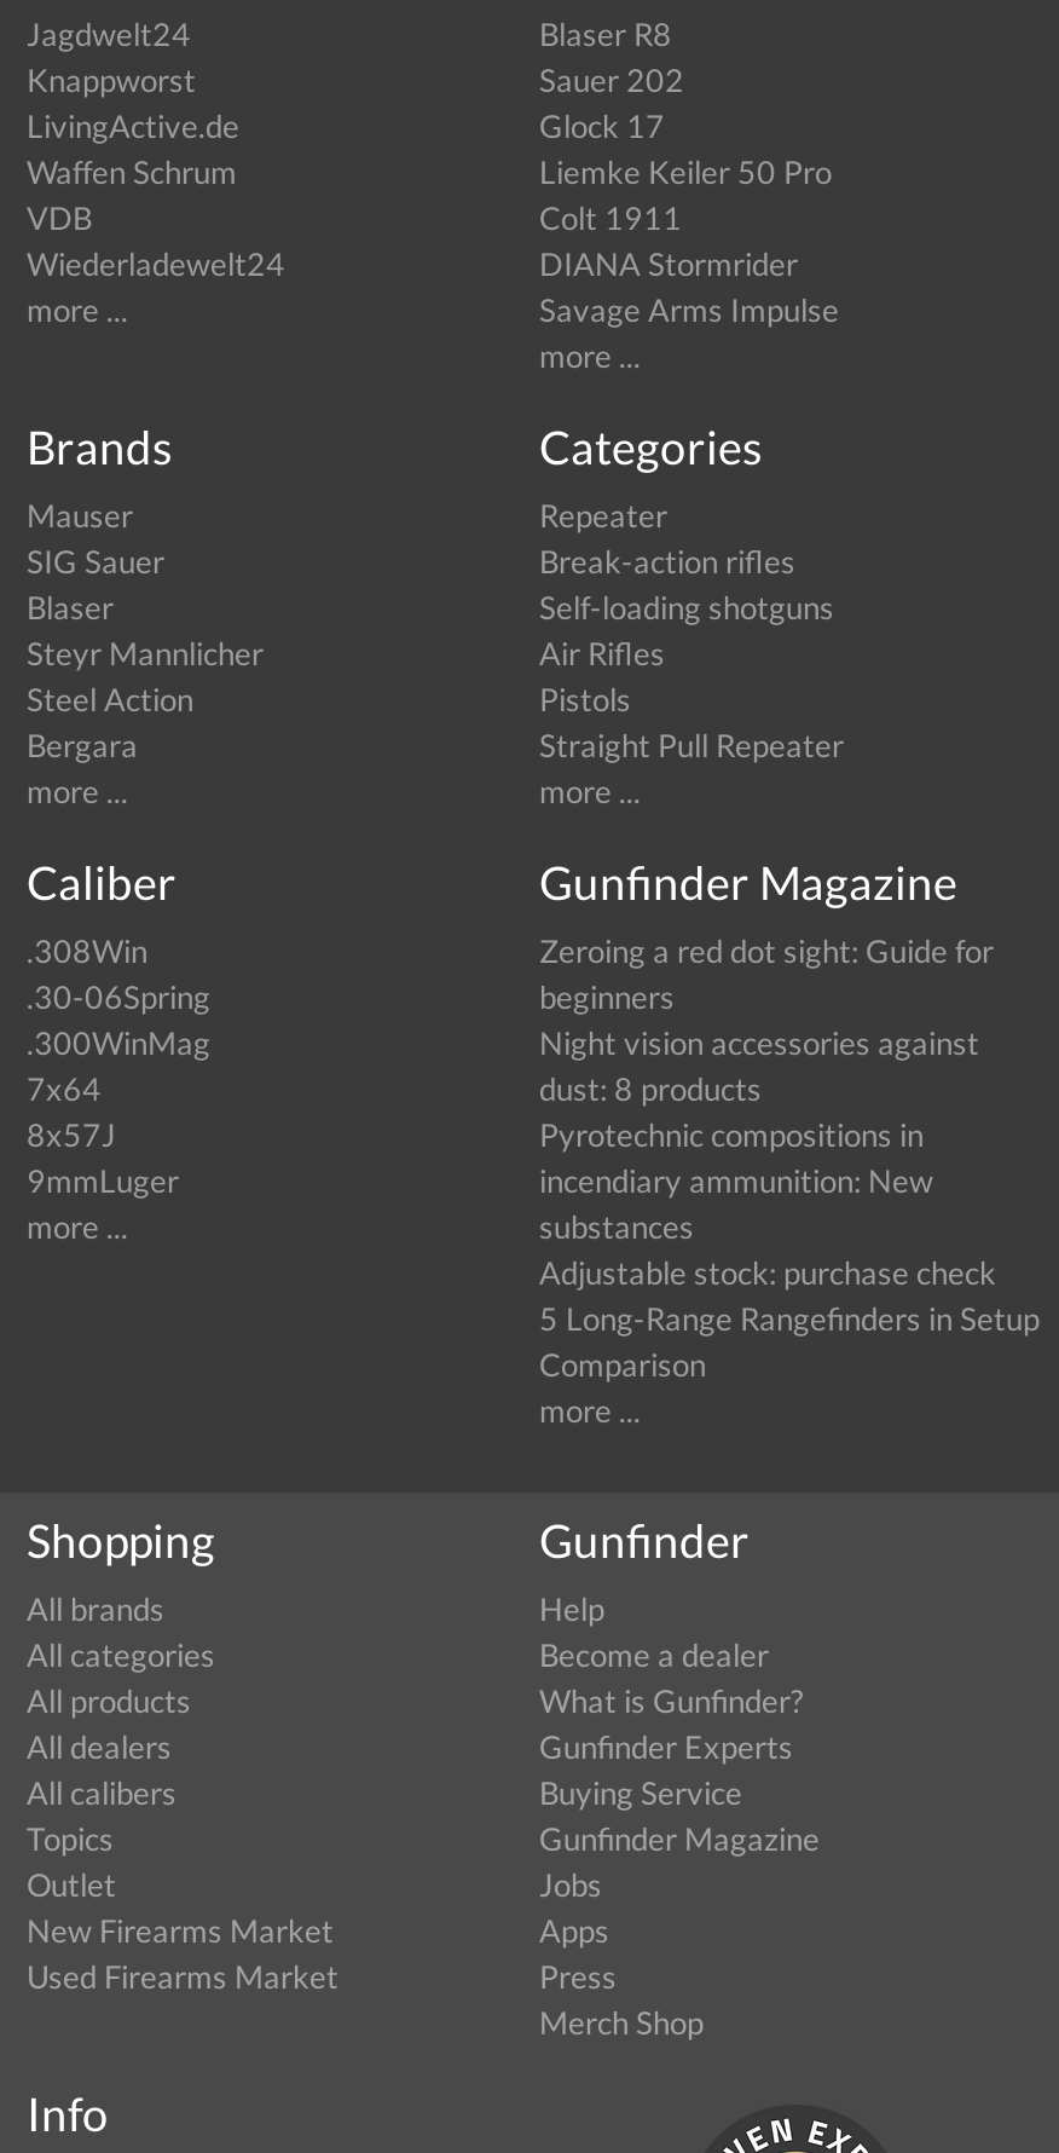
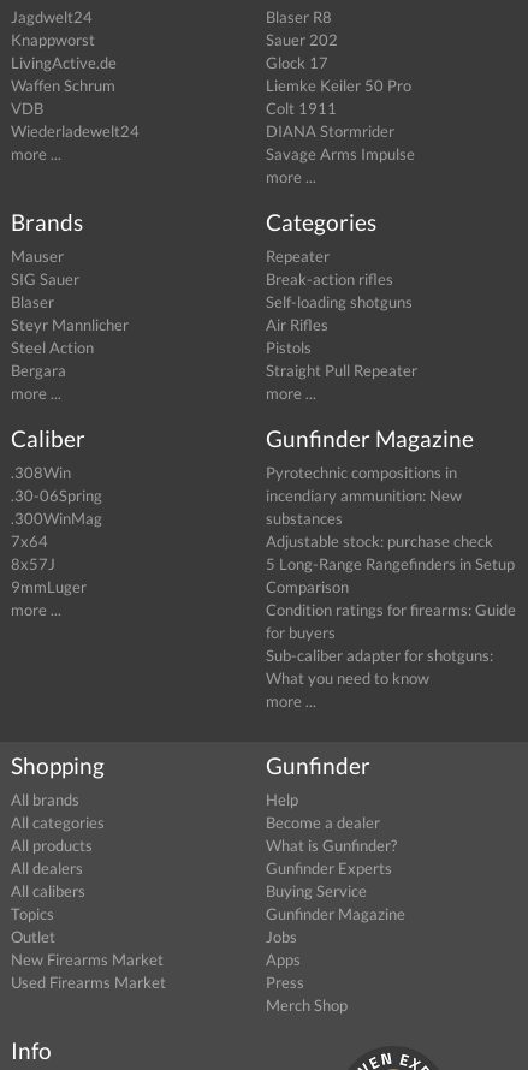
- Zeroing a red dot sight: Guide for
- beginners
- Night vision accessories against
- dust: 8 products

moved up: Pyrotechnic compositions in | incendiary ammunition: New | substances | Adjustable stock: purchase check | 5 Long-Range Rangefinders in Setup | Comparison

+ Condition ratings for firearms: Guide
+ for buyers
+ Sub-caliber adapter for shotguns:
+ What you need to know
